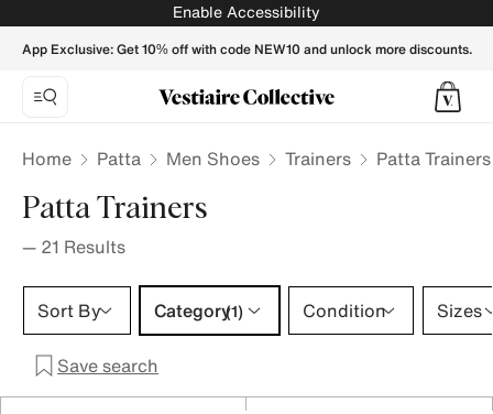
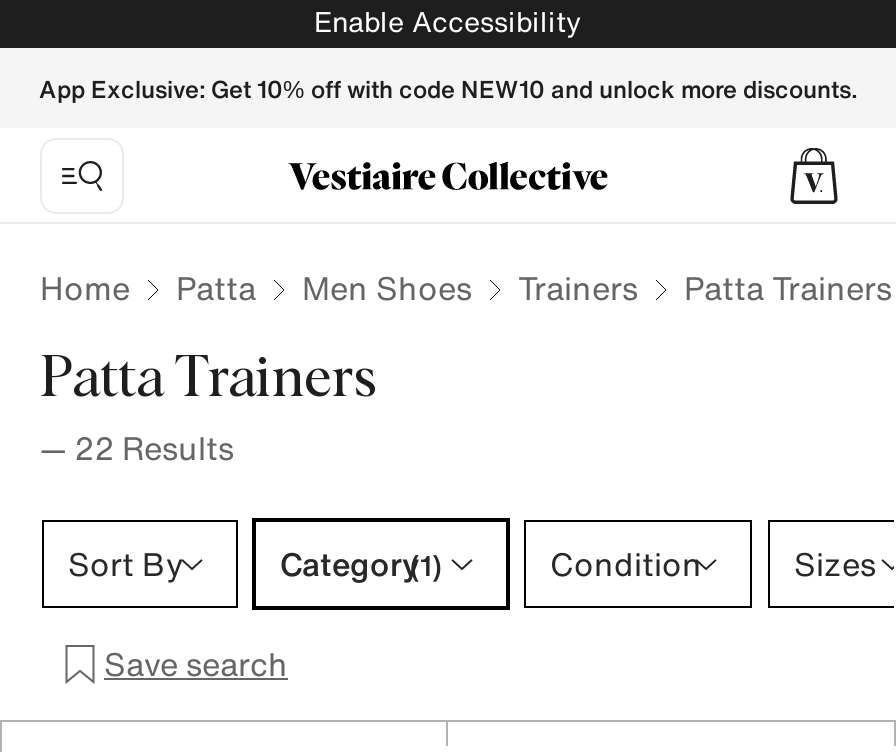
- — 21 Results
+ — 22 Results
